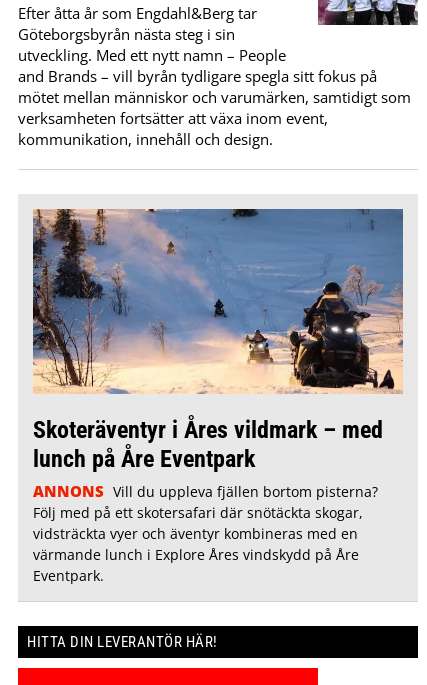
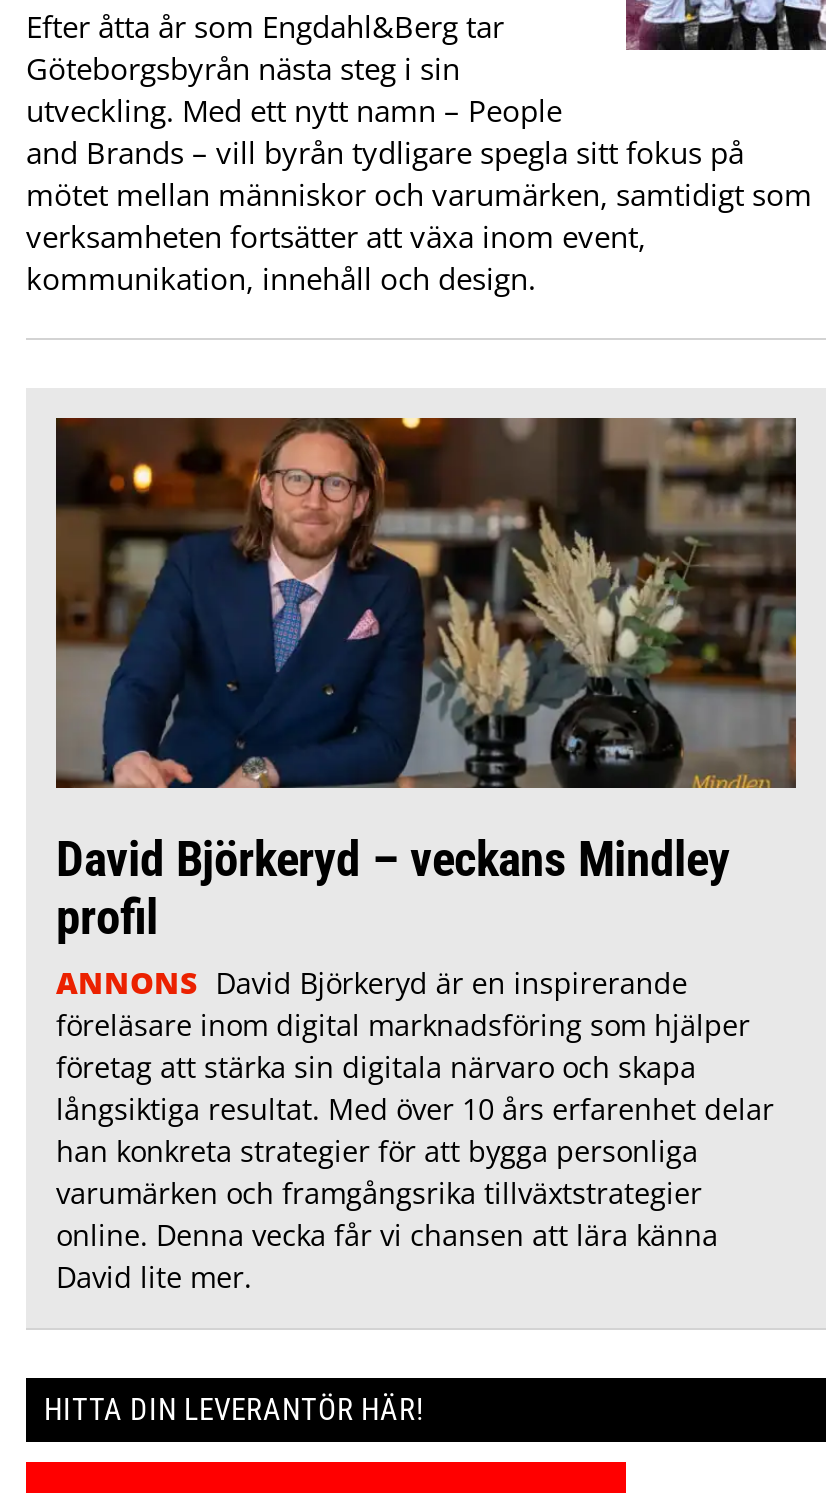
- [image]
- Skoteräventyr i Åres vildmark – med
- lunch på Åre Eventpark
- ANNONS Vill du uppleva fjällen bortom pisterna?
- Följ med på ett skotersafari där snötäckta skogar,
- vidsträckta vyer och äventyr kombineras med en
- värmande lunch i Explore Åres vindskydd på Åre
- Eventpark.
+ [image]
+ David Björkeryd – veckans Mindley
+ profil
+ ANNONS David Björkeryd är en inspirerande
+ föreläsare inom digital marknadsföring som hjälper
+ företag att stärka sin digitala närvaro och skapa
+ långsiktiga resultat. Med över 10 års erfarenhet delar
+ han konkreta strategier för att bygga personliga
+ varumärken och framgångsrika tillväxtstrategier
+ online. Denna vecka får vi chansen att lära känna
+ David lite mer.
